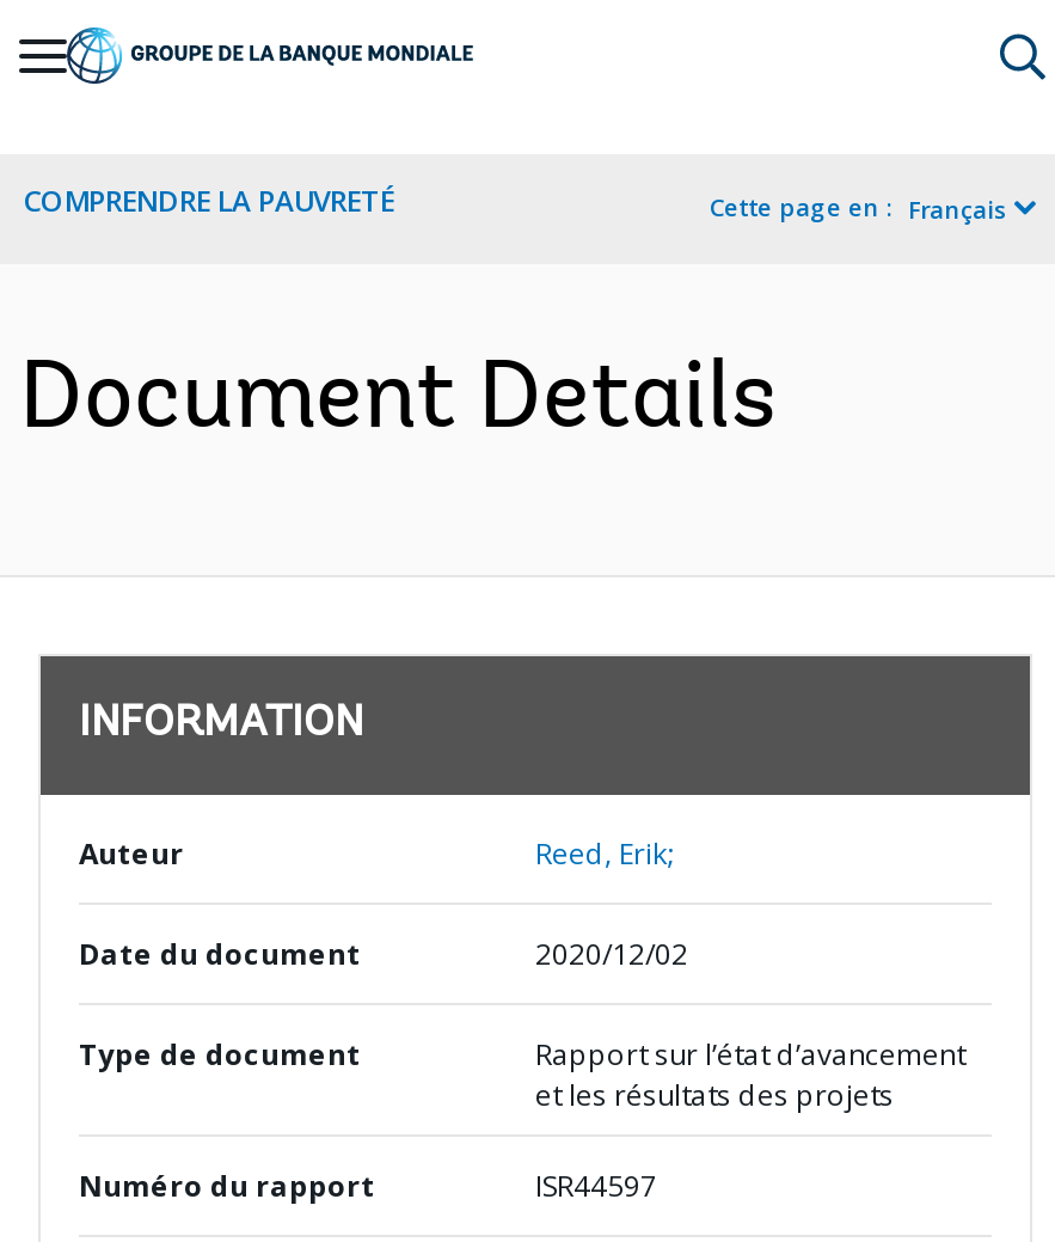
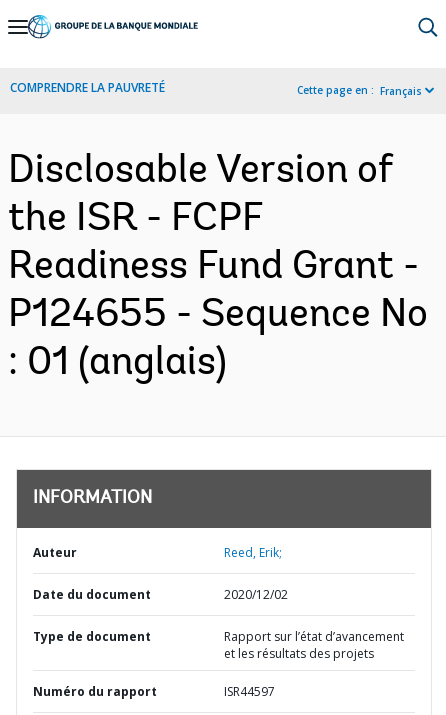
- Document Details
+ Disclosable Version of
+ the ISR - FCPF
+ Readiness Fund Grant -
+ P124655 - Sequence No
+ : 01 (anglais)
